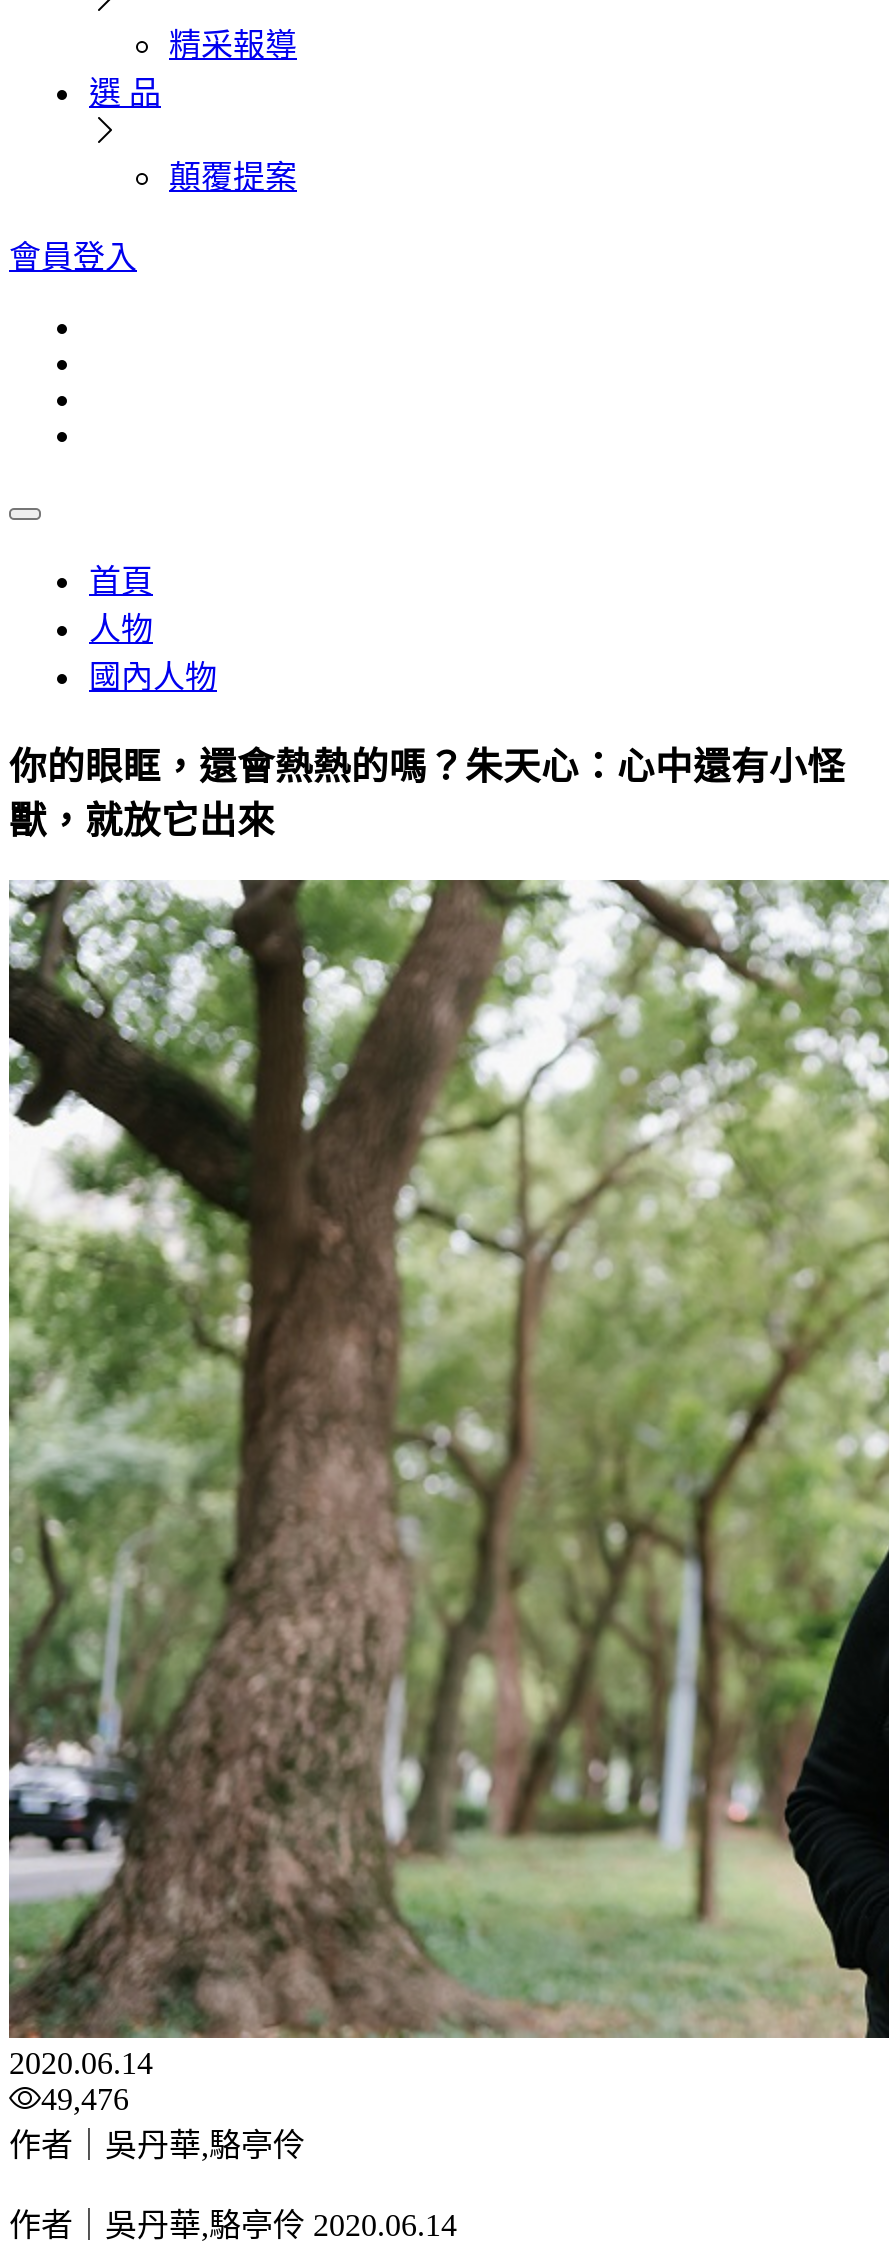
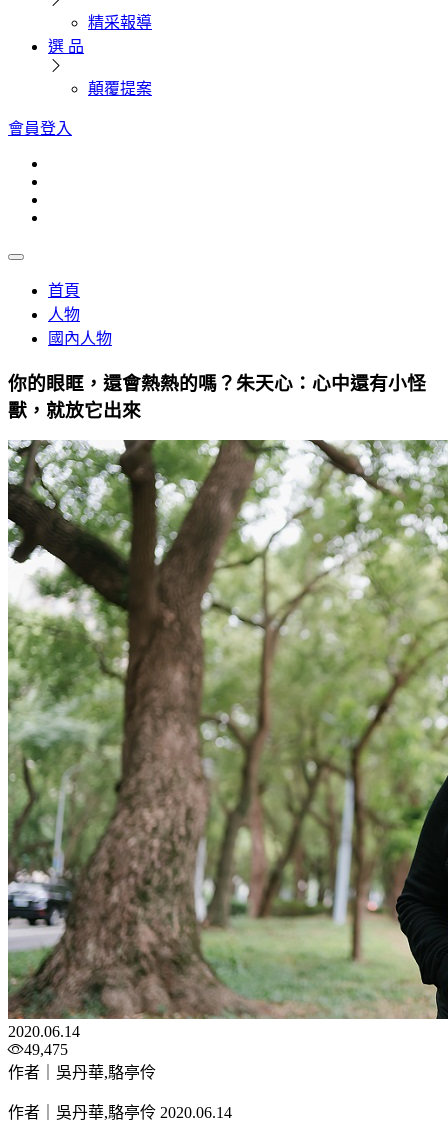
- 49,476
+ 49,475
